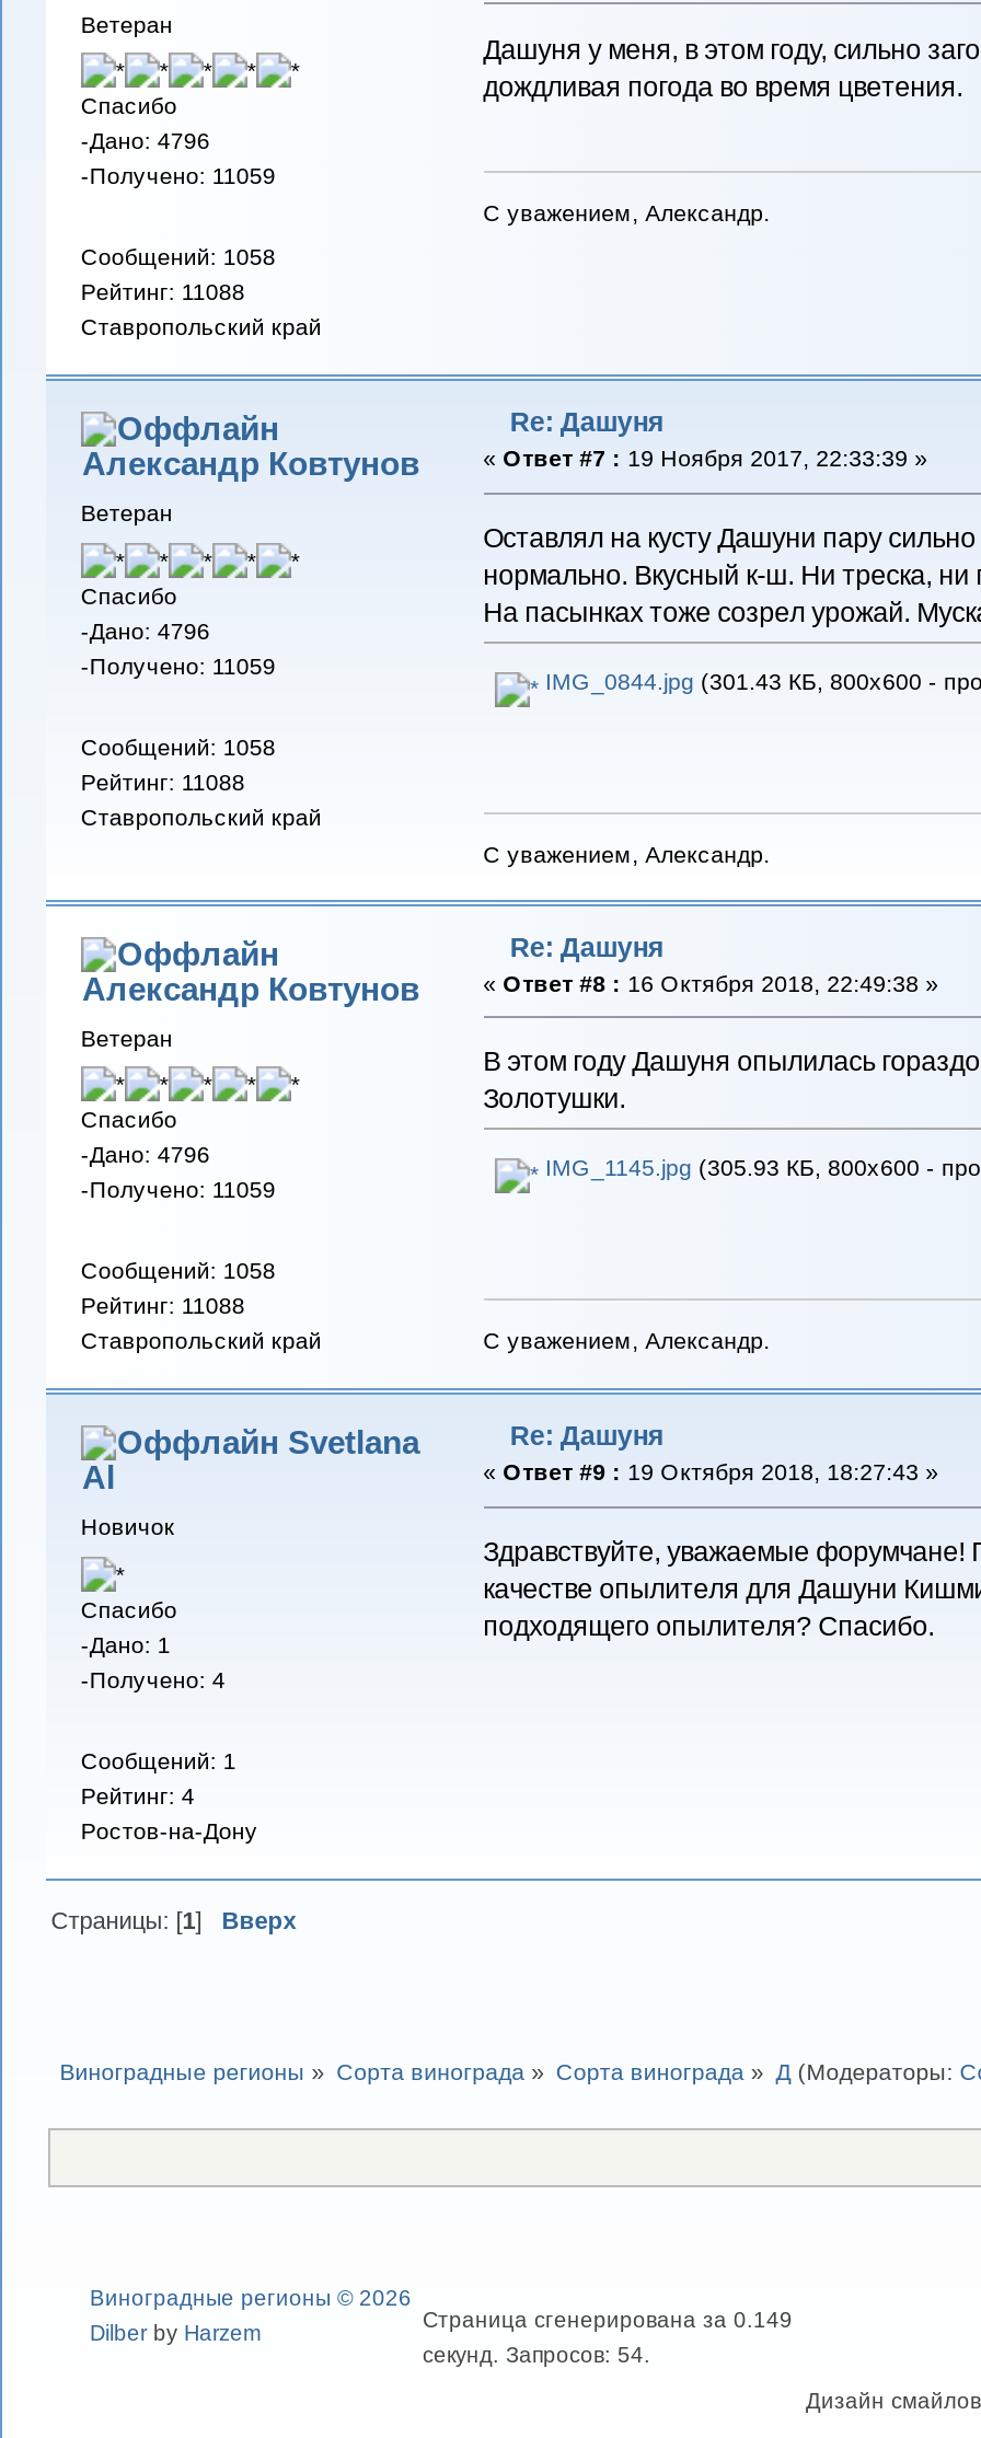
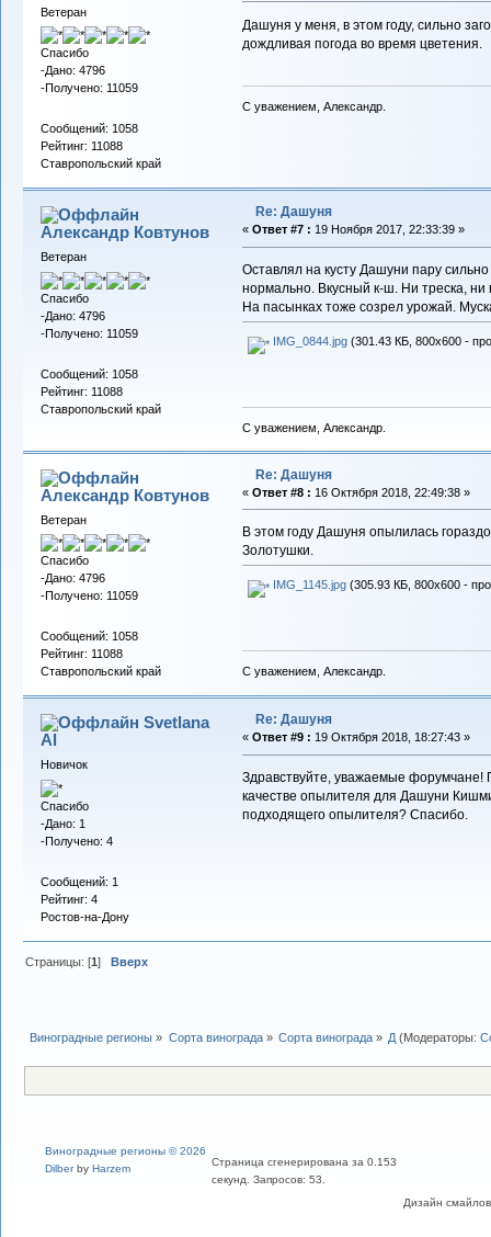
- Страница сгенерирована за 0.149
+ Страница сгенерирована за 0.153

- секунд. Запросов: 54.
+ секунд. Запросов: 53.
